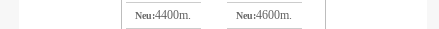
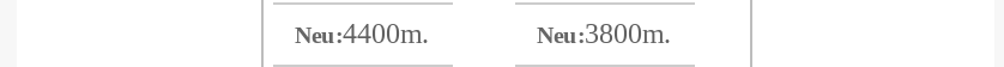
- Neu:4600m.
+ Neu:3800m.
